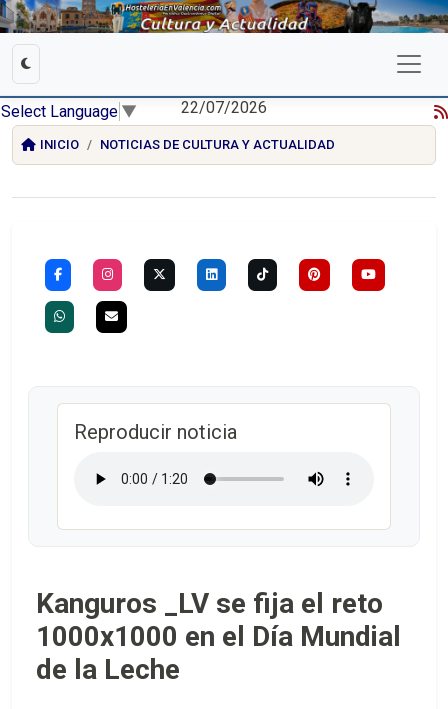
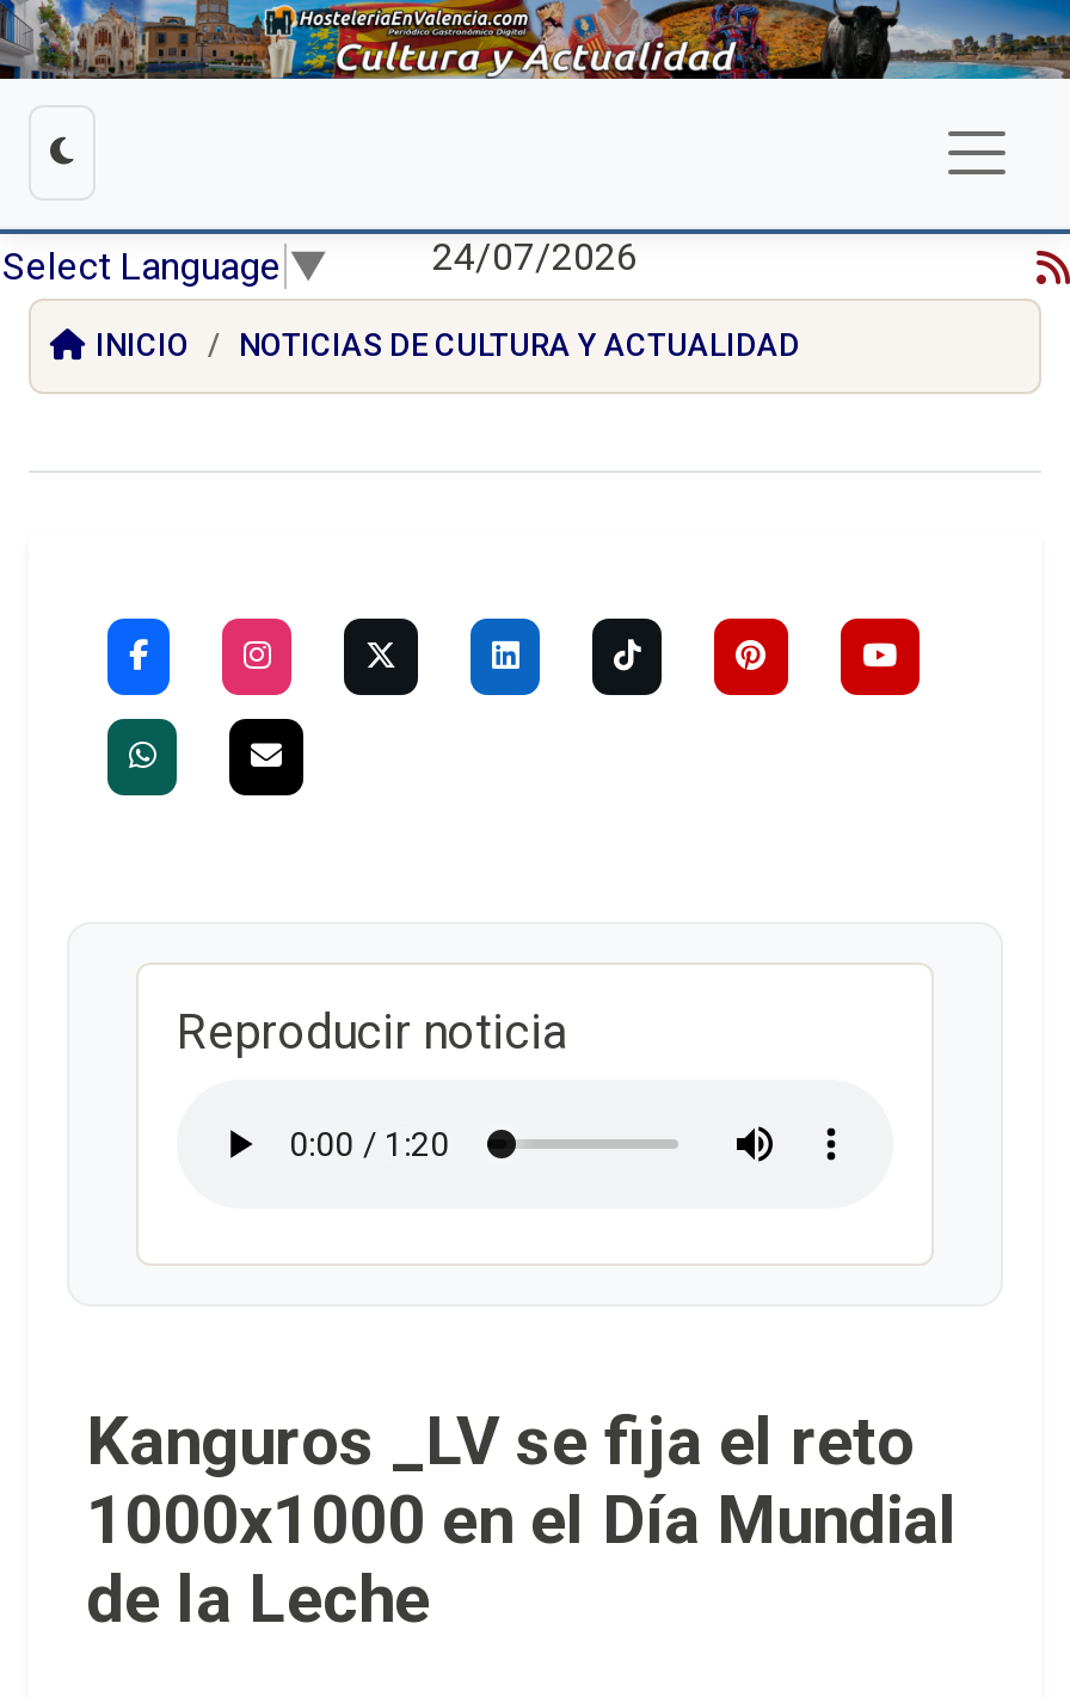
- 22/07/2026
+ 24/07/2026
